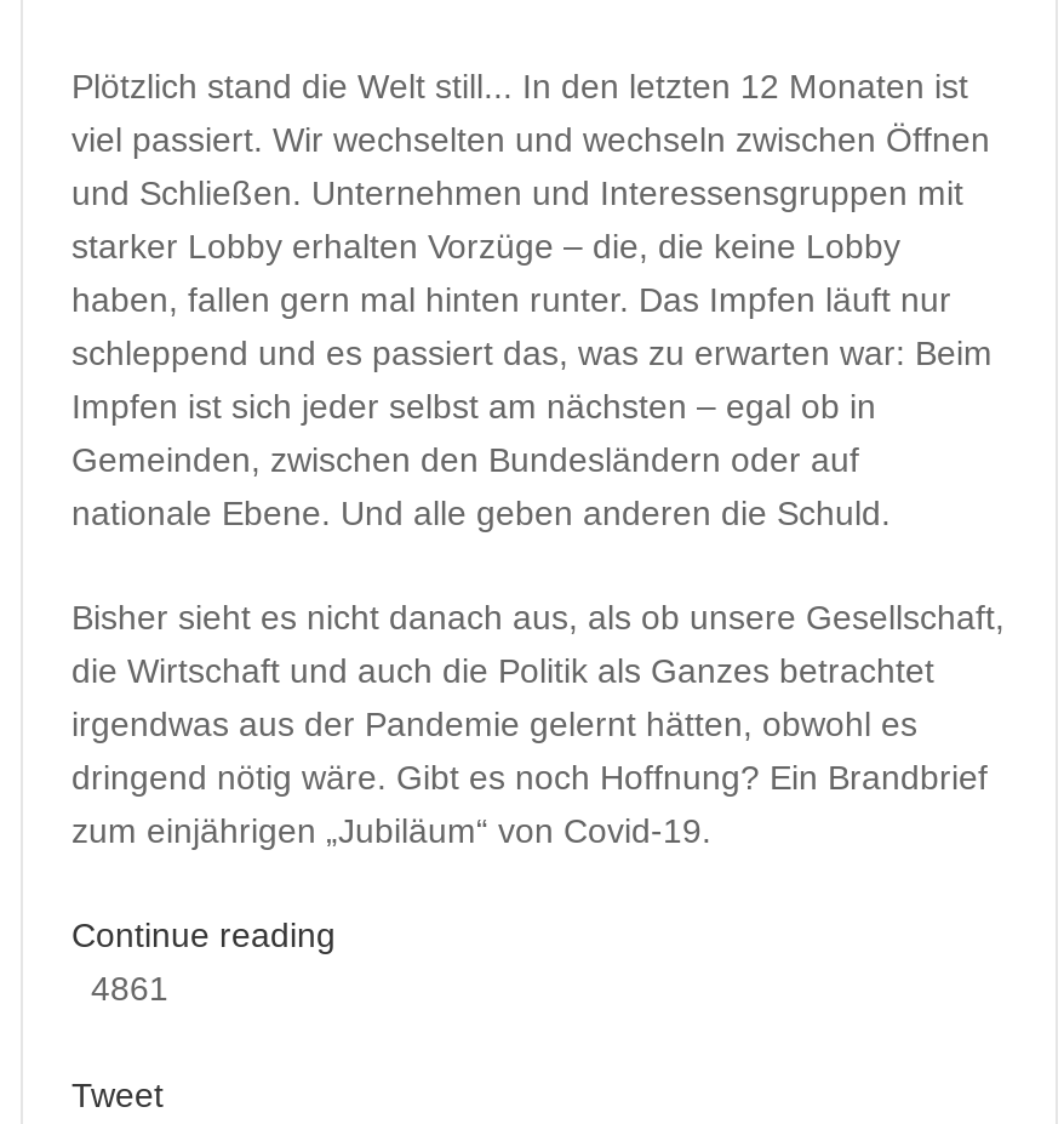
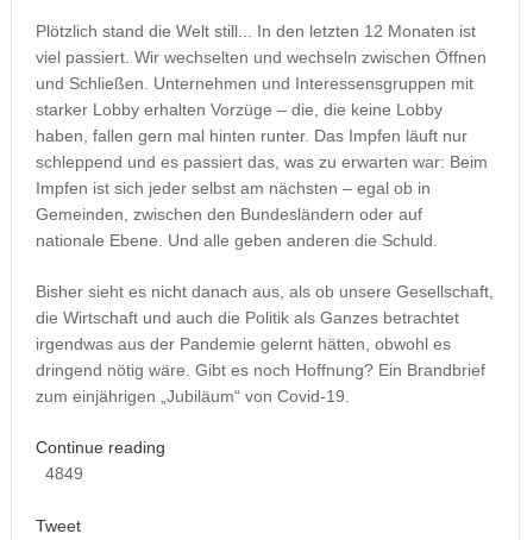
- 4861
+ 4849
